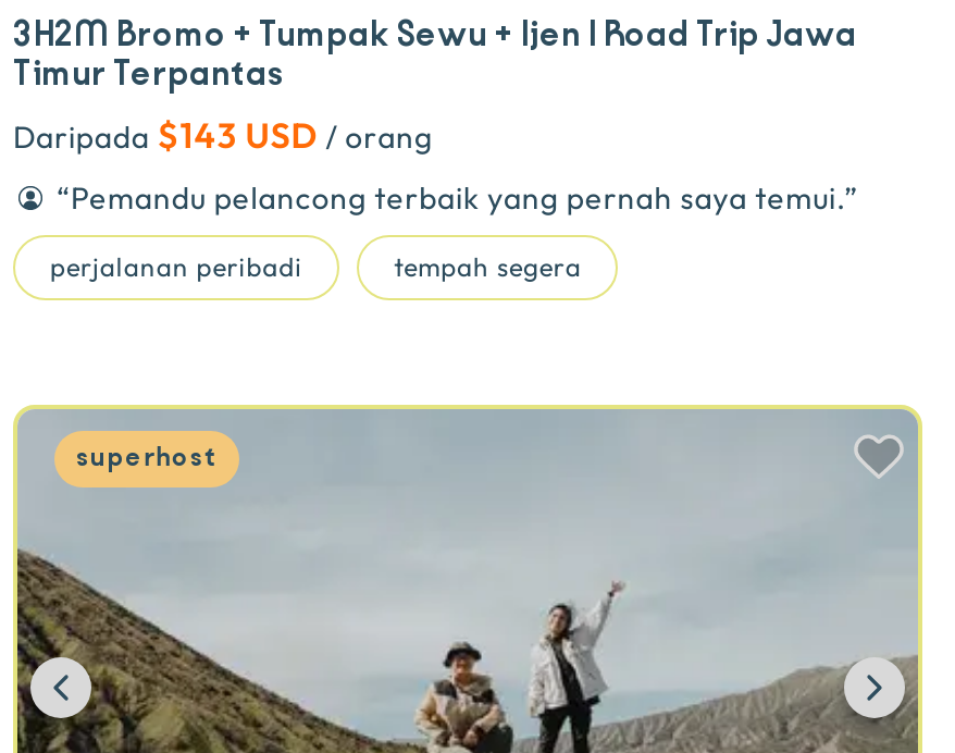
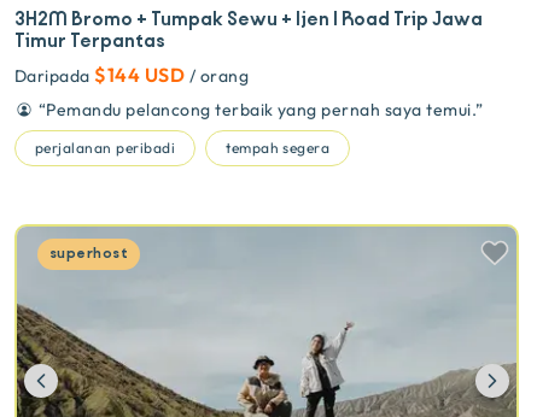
- Daripada $143 USD / orang
+ Daripada $144 USD / orang
